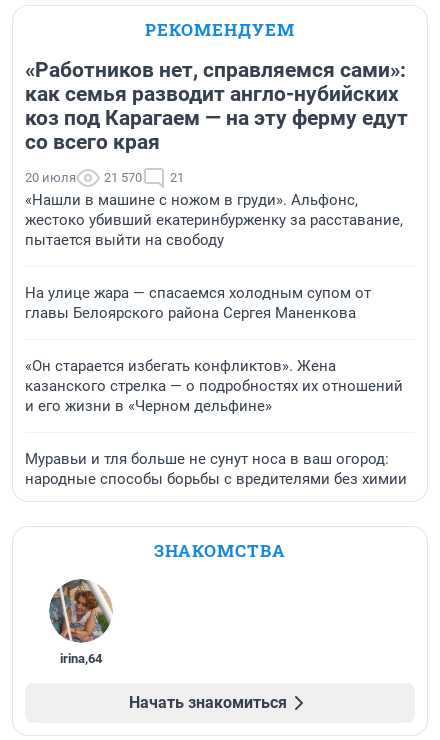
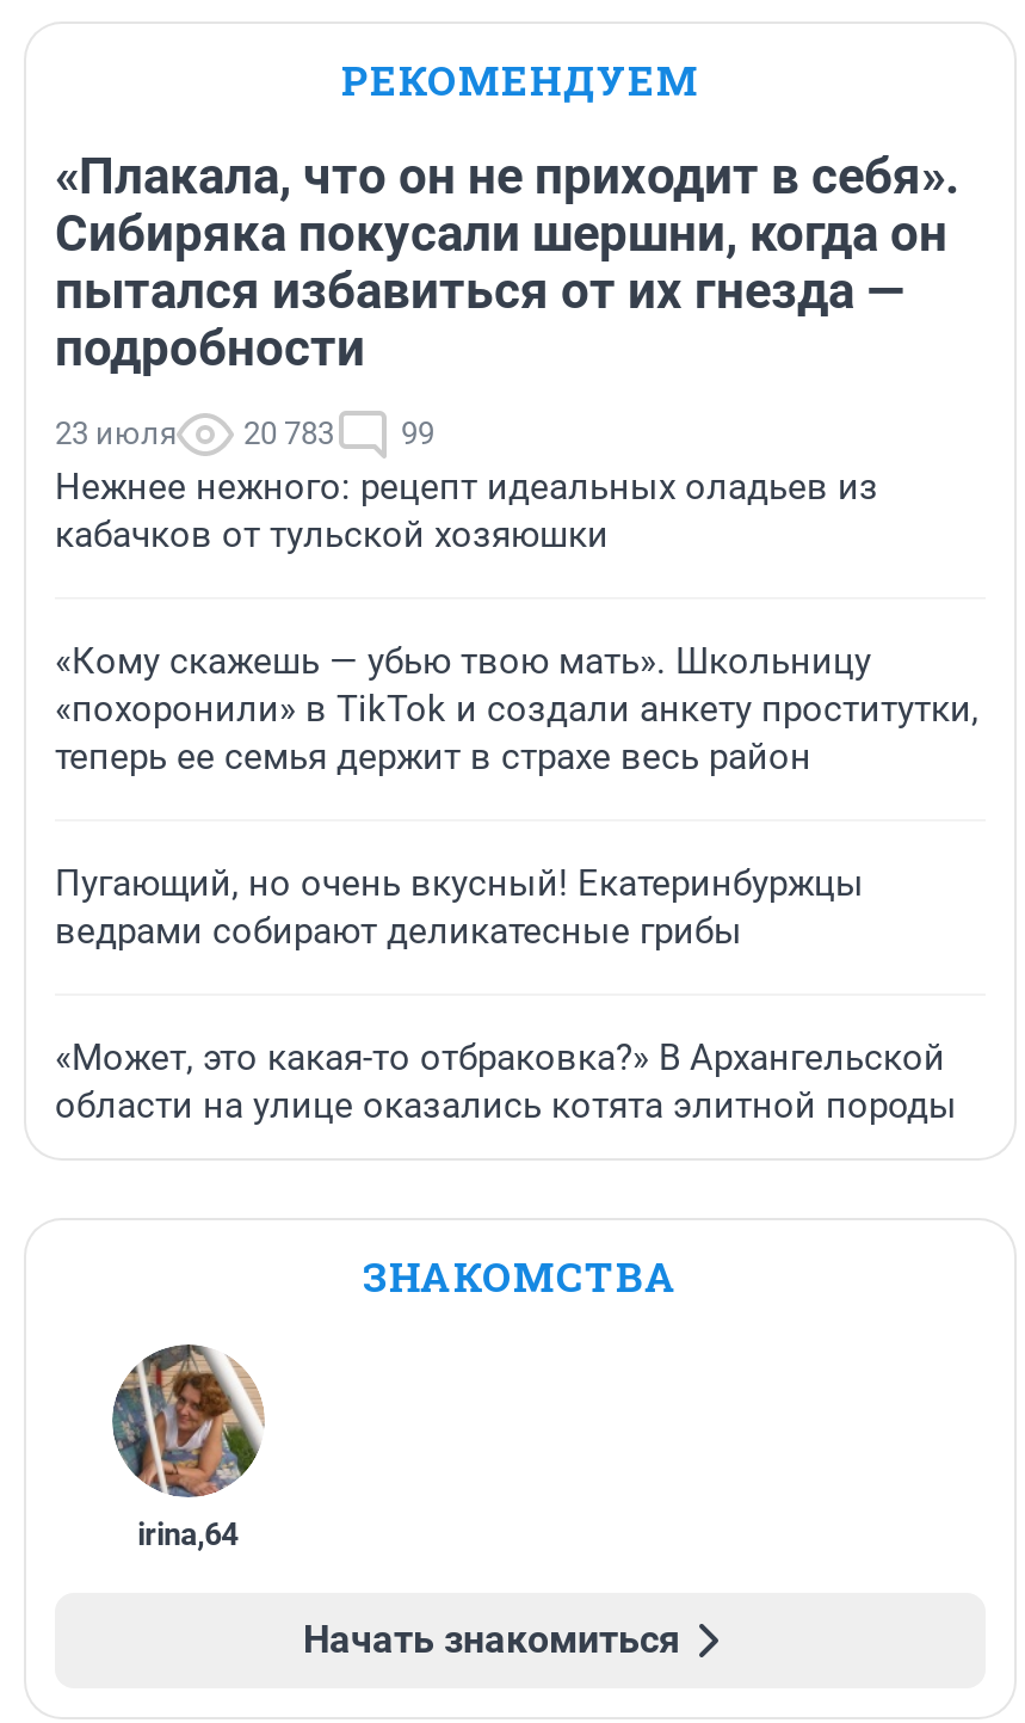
- «Работников нет, справляемся сами»:
- как семья разводит англо-нубийских
- коз под Карагаем — на эту ферму едут
- со всего края
+ «Плакала, что он не приходит в себя».
+ Сибиряка покусали шершни, когда он
+ пытался избавиться от их гнезда —
+ подробности

- 20 июля
- 21 570
- 21
- «Нашли в машине с ножом в груди». Альфонс,
- жестоко убивший екатеринбурженку за расставание,
- пытается выйти на свободу
+ 23 июля
+ 20 783
+ 99
+ Нежнее нежного: рецепт идеальных оладьев из
+ кабачков от тульской хозяюшки

- На улице жара — спасаемся холодным супом от
- главы Белоярского района Сергея Маненкова
+ «Кому скажешь — убью твою мать». Школьницу
+ «похоронили» в TikTok и создали анкету проститутки,
+ теперь ее семья держит в страхе весь район

- «Он старается избегать конфликтов». Жена
- казанского стрелка — о подробностях их отношений
- и его жизни в «Черном дельфине»
+ Пугающий, но очень вкусный! Екатеринбуржцы
+ ведрами собирают деликатесные грибы

- Муравьи и тля больше не сунут носа в ваш огород:
- народные способы борьбы с вредителями без химии
+ «Может, это какая-то отбраковка?» В Архангельской
+ области на улице оказались котята элитной породы
